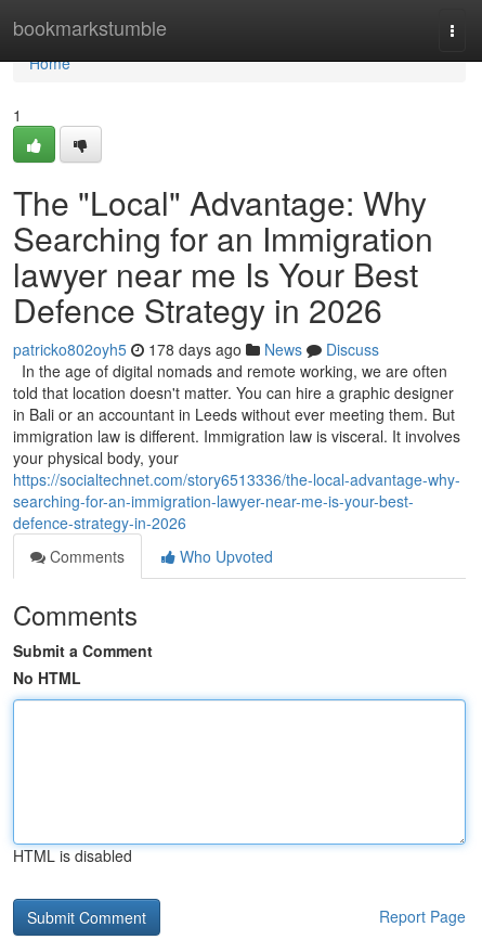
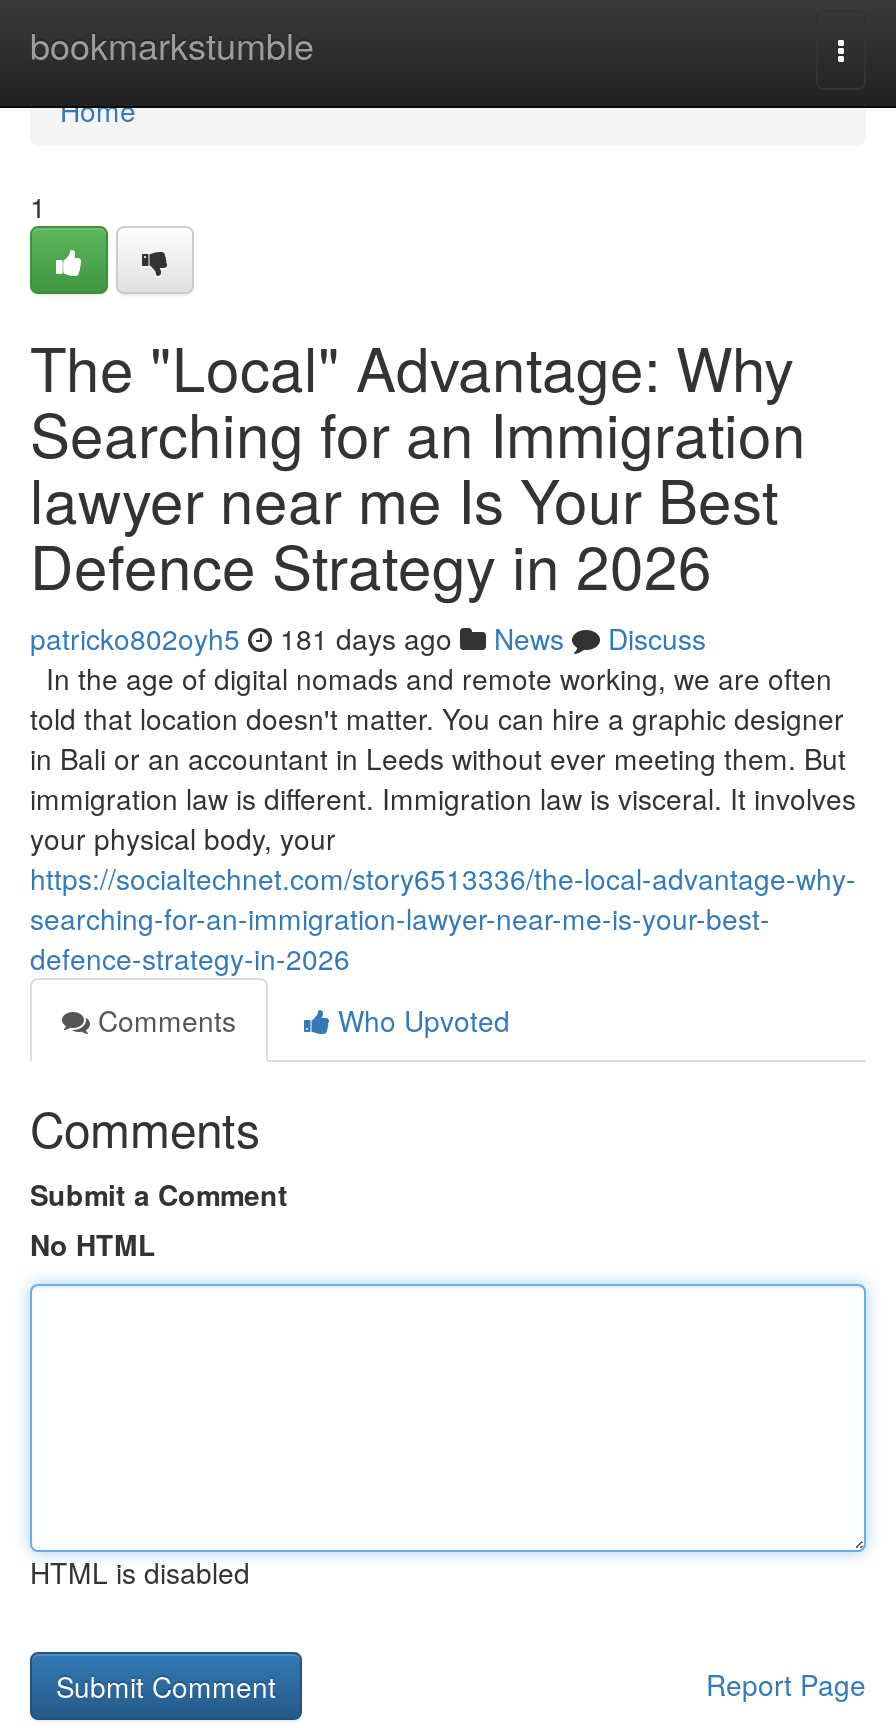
- patricko802oyh5 178 days ago News Discuss
+ patricko802oyh5 181 days ago News Discuss
